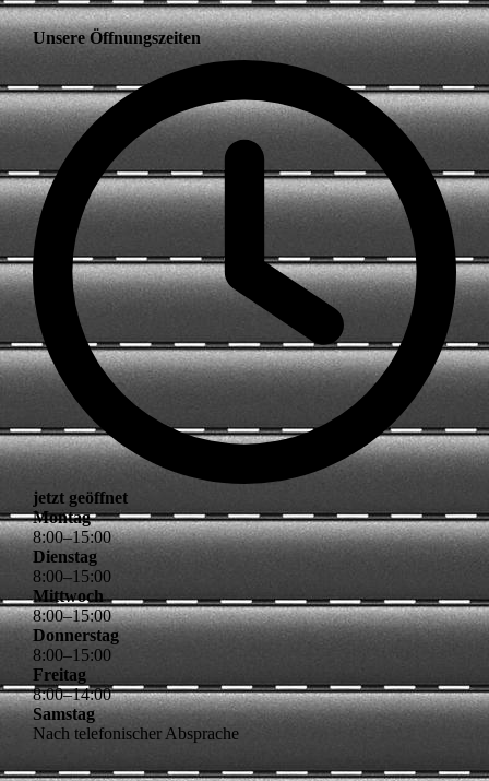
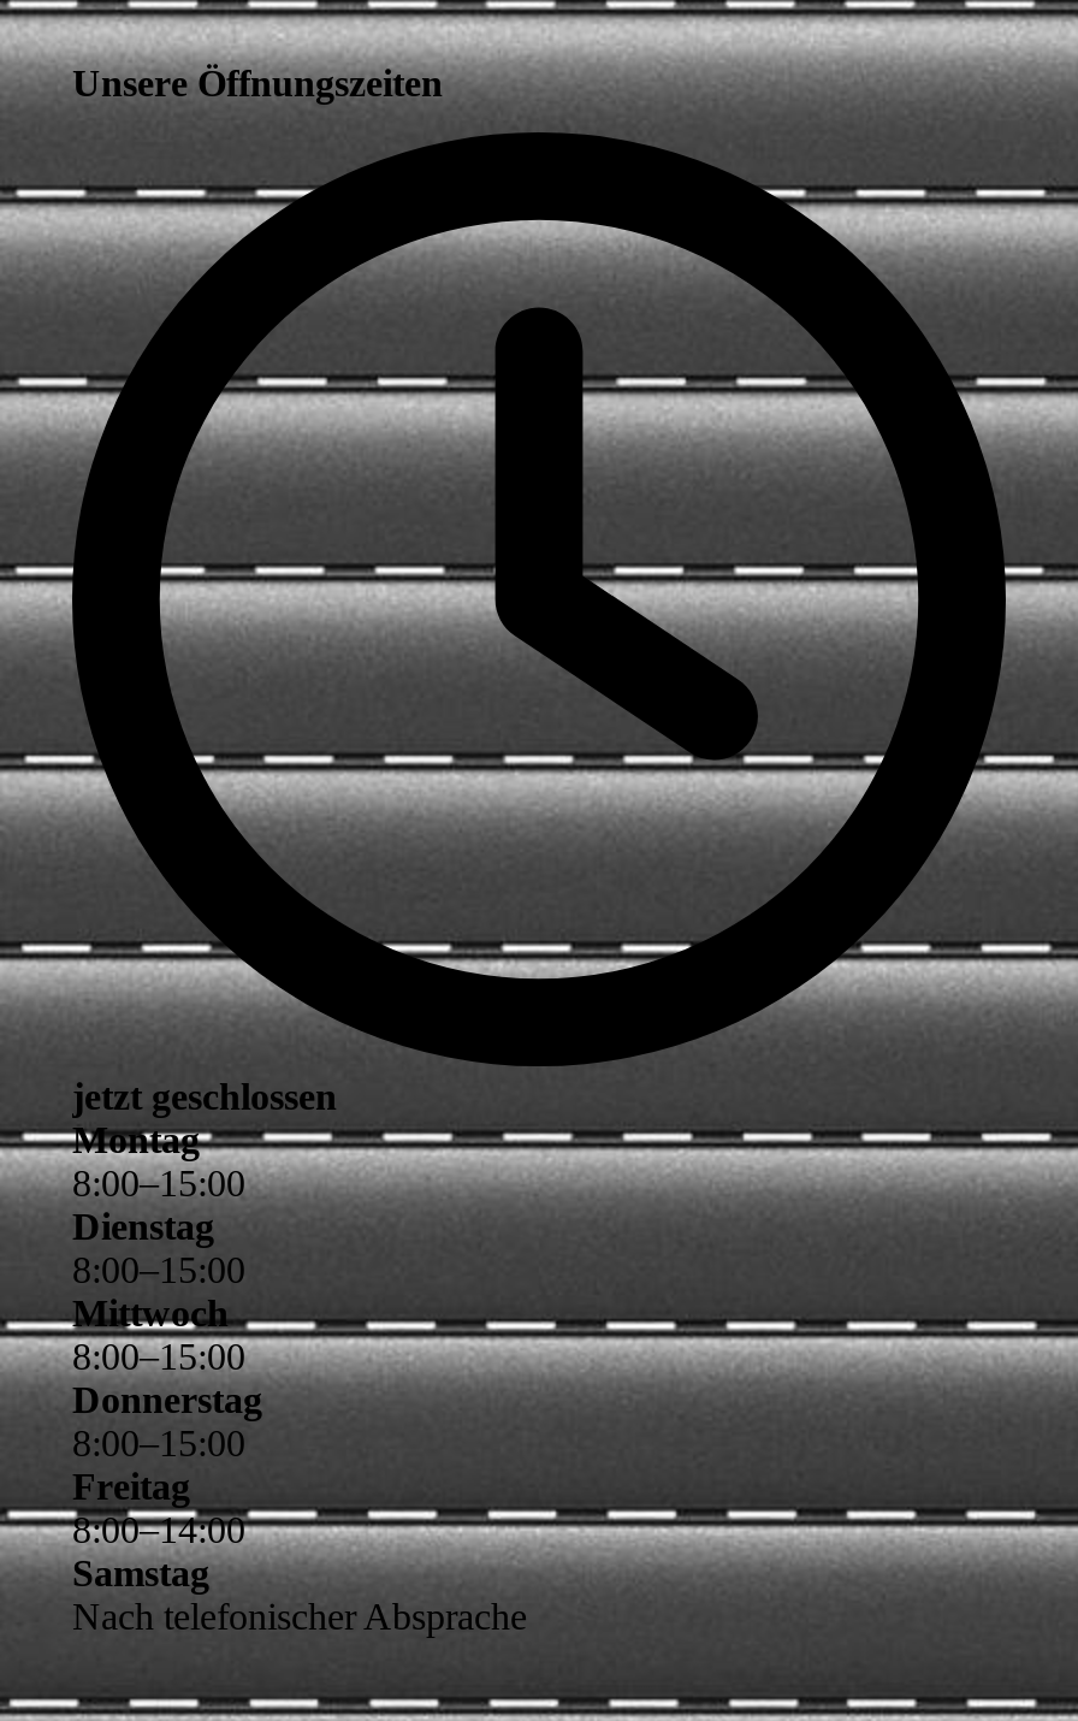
- jetzt geöffnet
+ jetzt geschlossen
